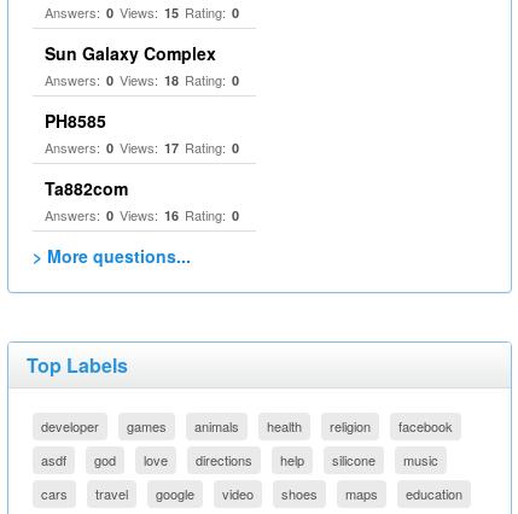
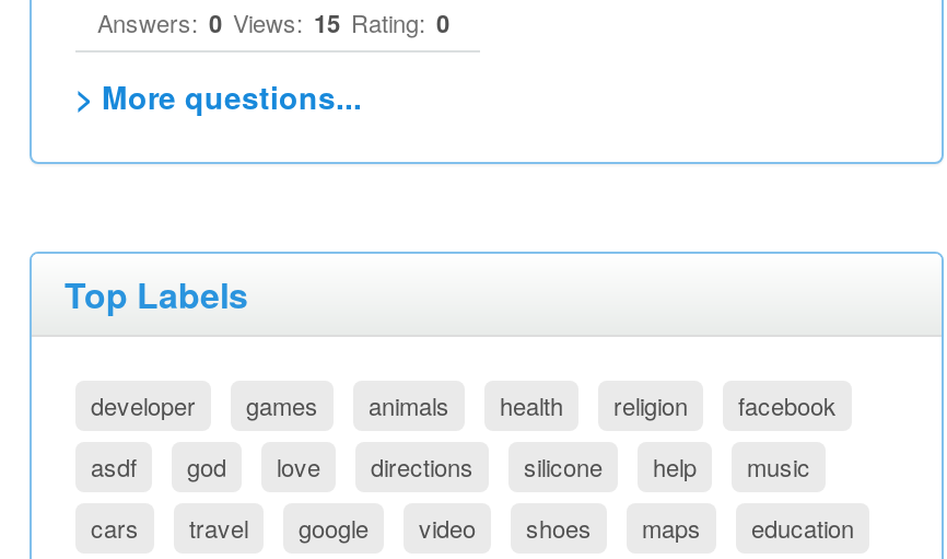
- Sun Galaxy Complex
- Answers: 0 Views: 18 Rating: 0
- PH8585
- Answers: 0 Views: 17 Rating: 0
- Ta882com
- Answers: 0 Views: 16 Rating: 0

moved up: silicone
